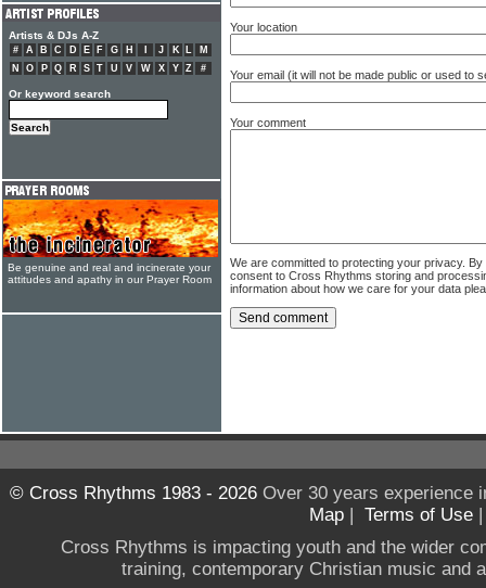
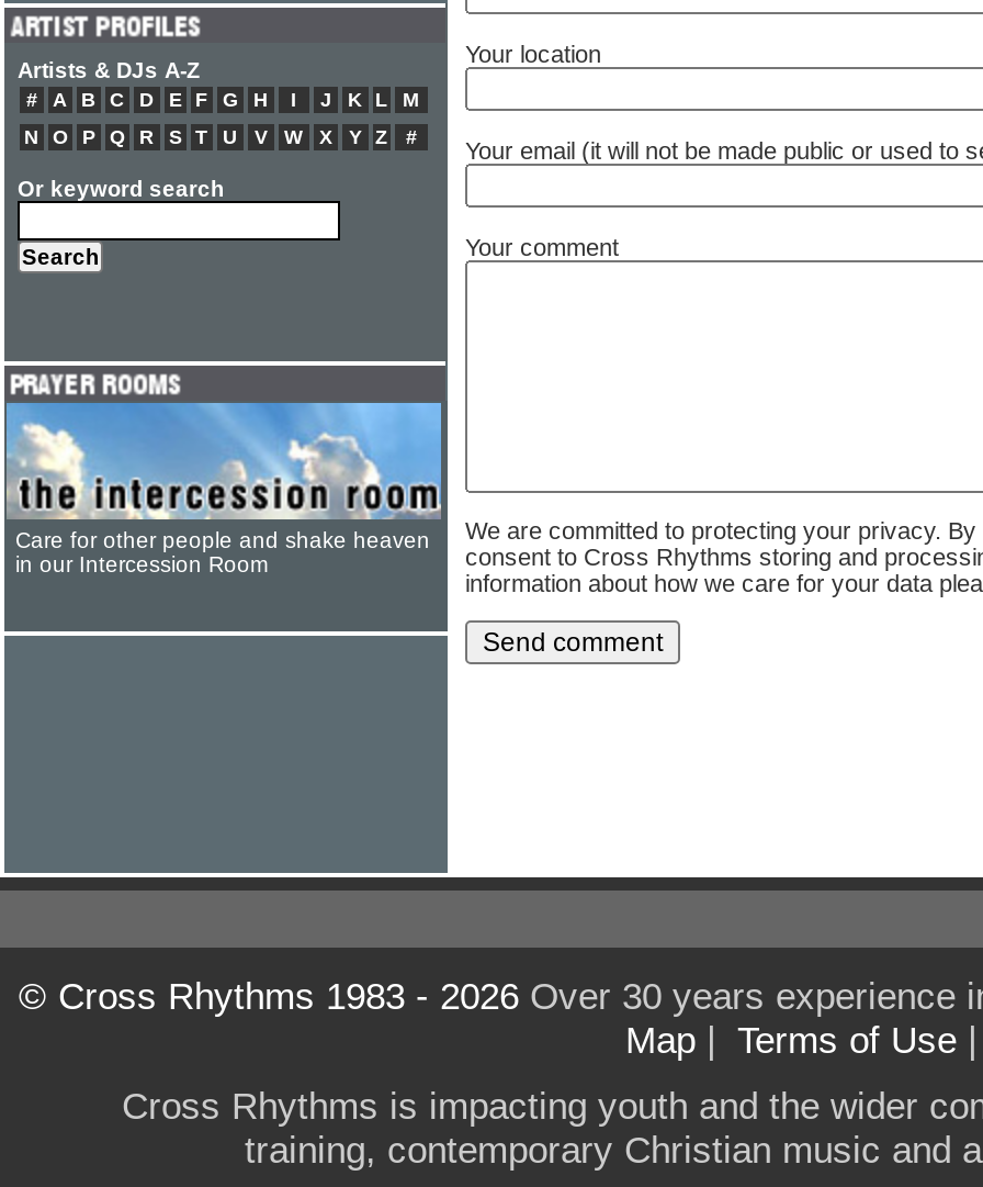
- [image]
- Be genuine and real and incinerate your
- attitudes and apathy in our Prayer Room
+ [image]
+ Care for other people and shake heaven
+ in our Intercession Room
